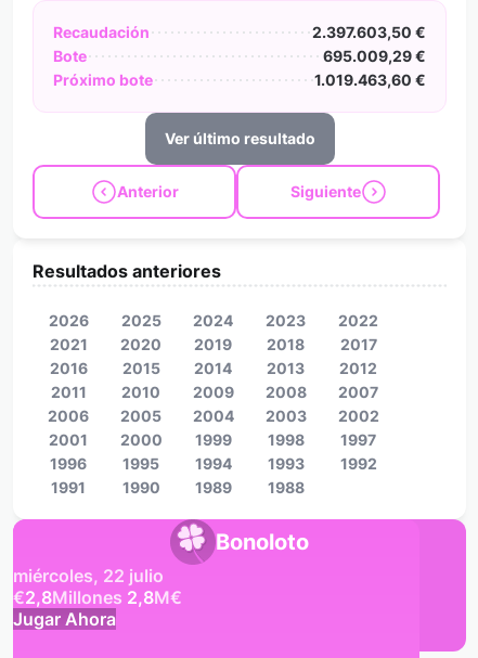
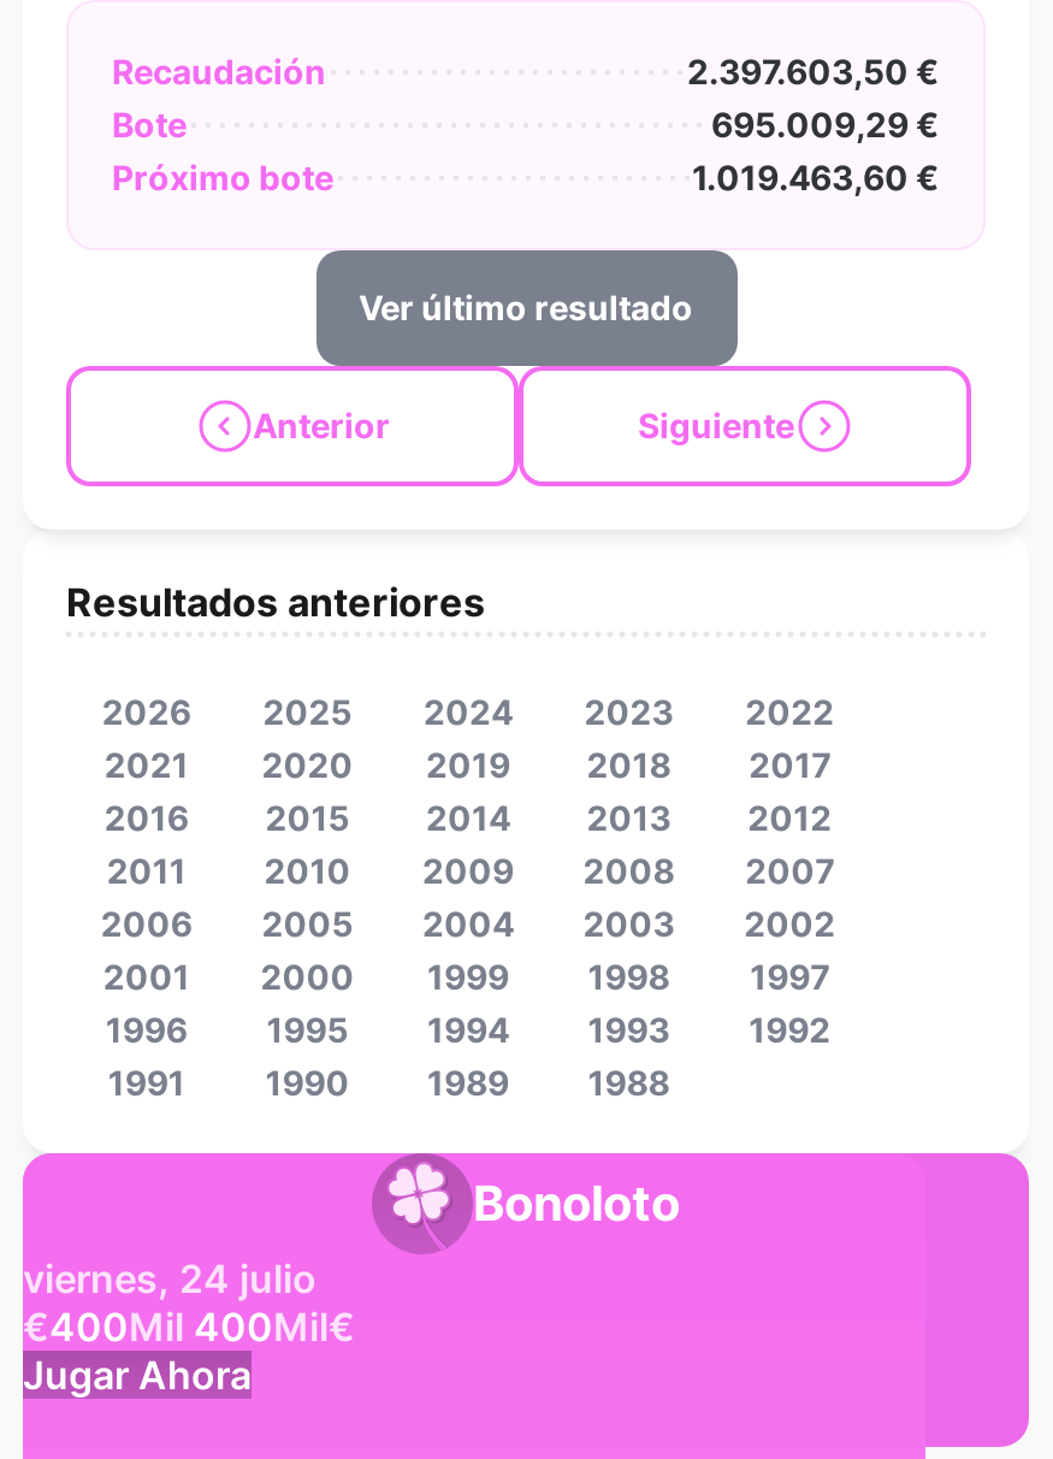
- miércoles, 22 julio
- €2,8Millones 2,8M€
+ viernes, 24 julio
+ €400Mil 400Mil€
